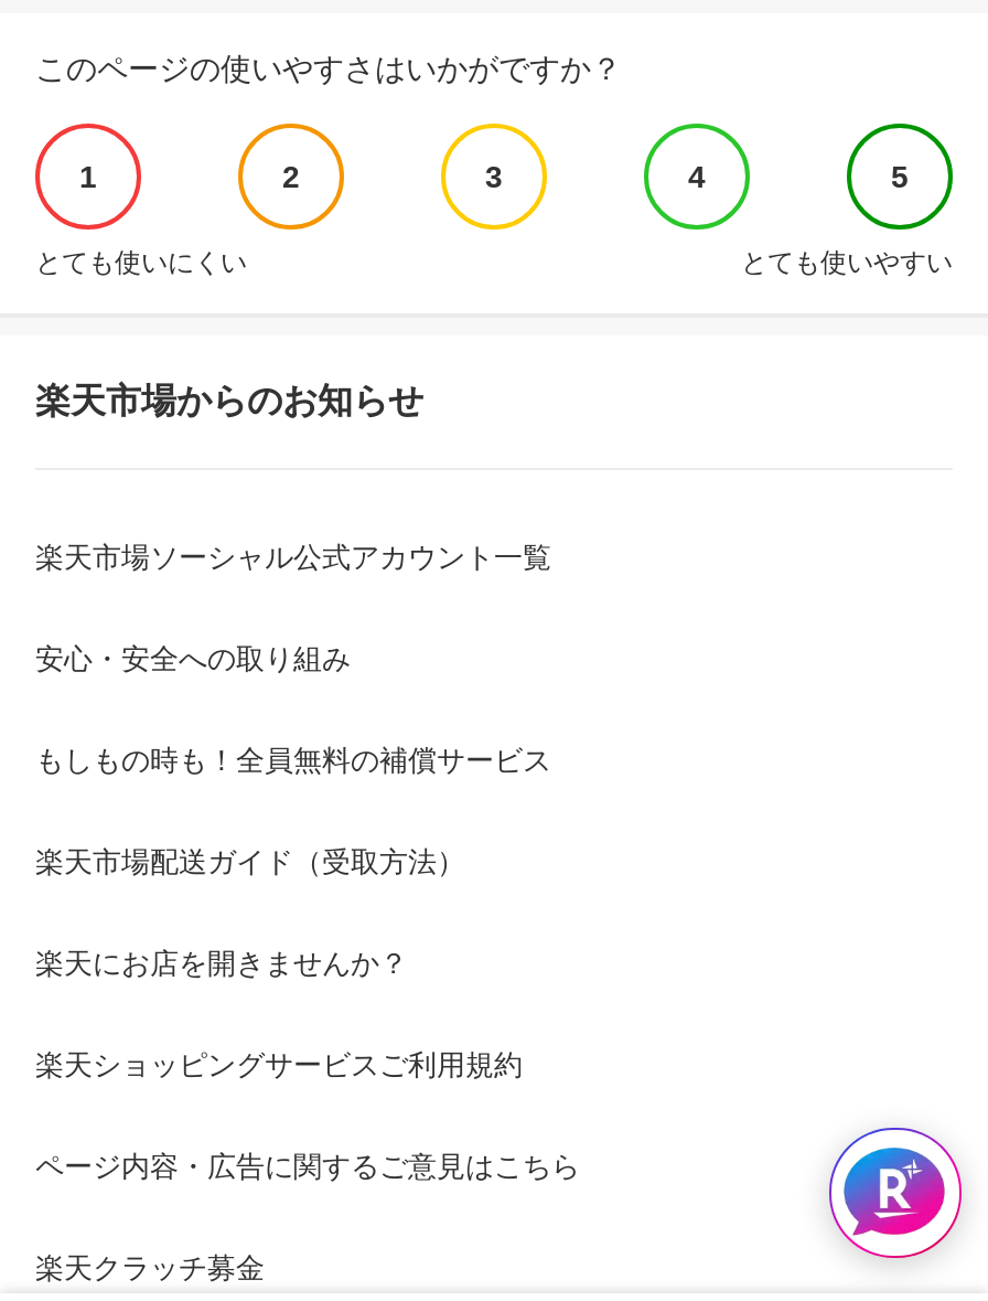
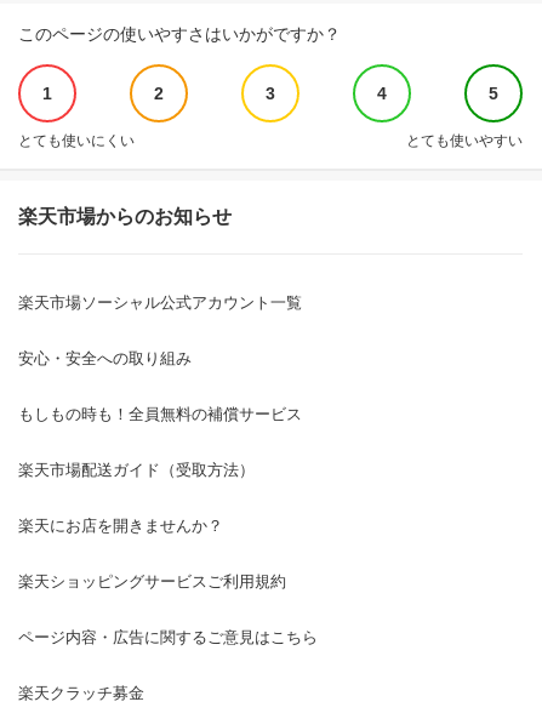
- [image]
